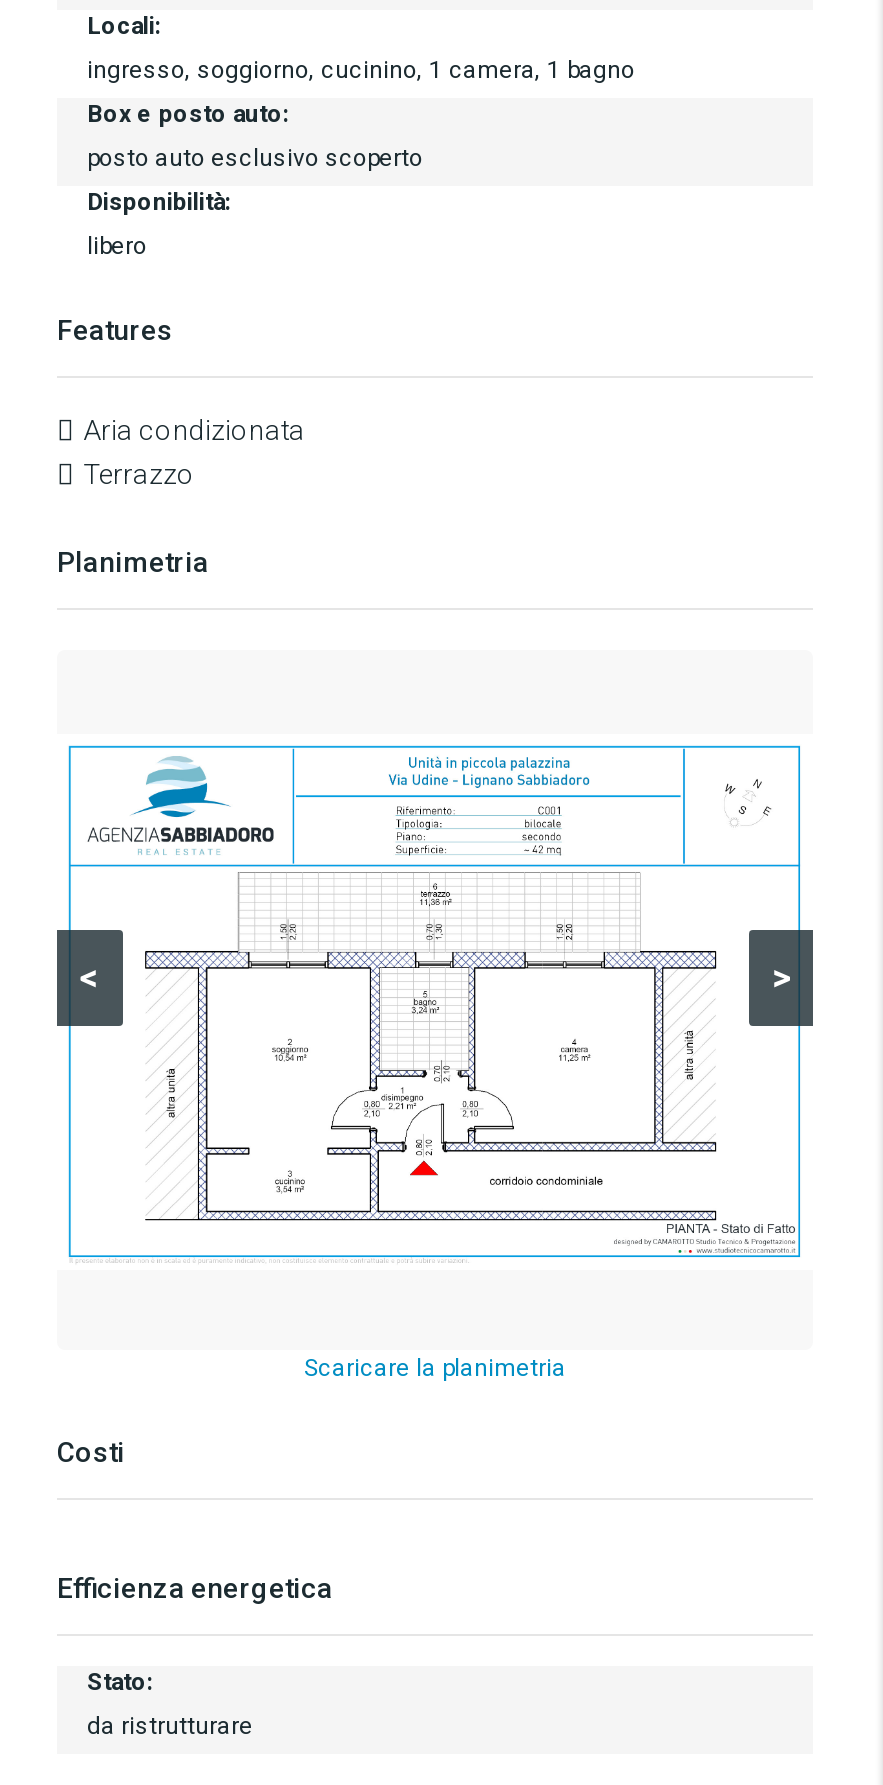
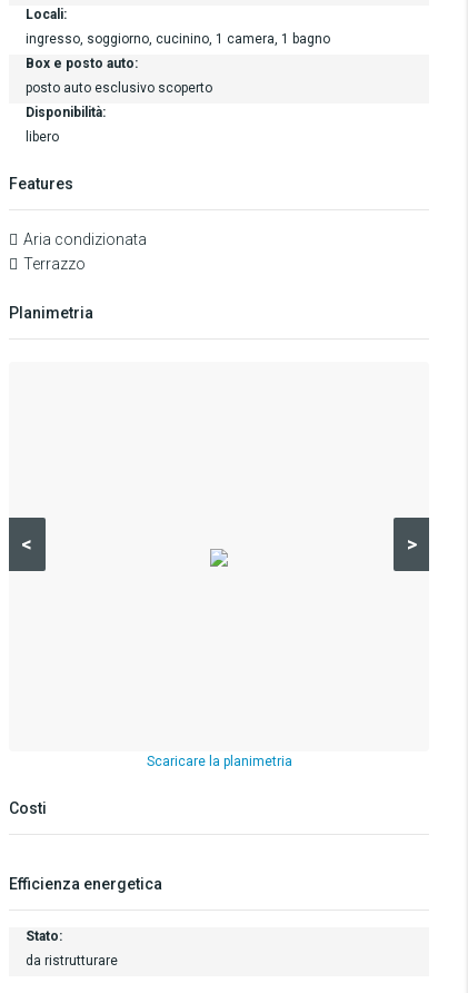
- [image]
